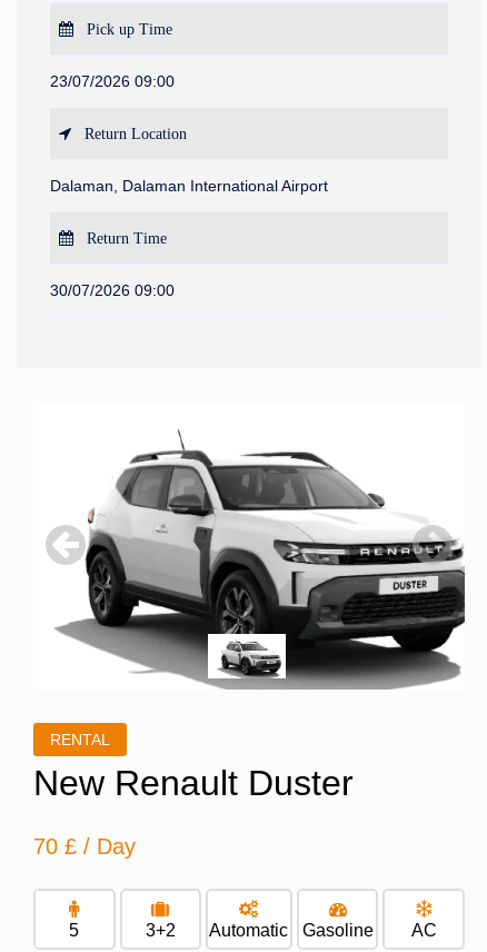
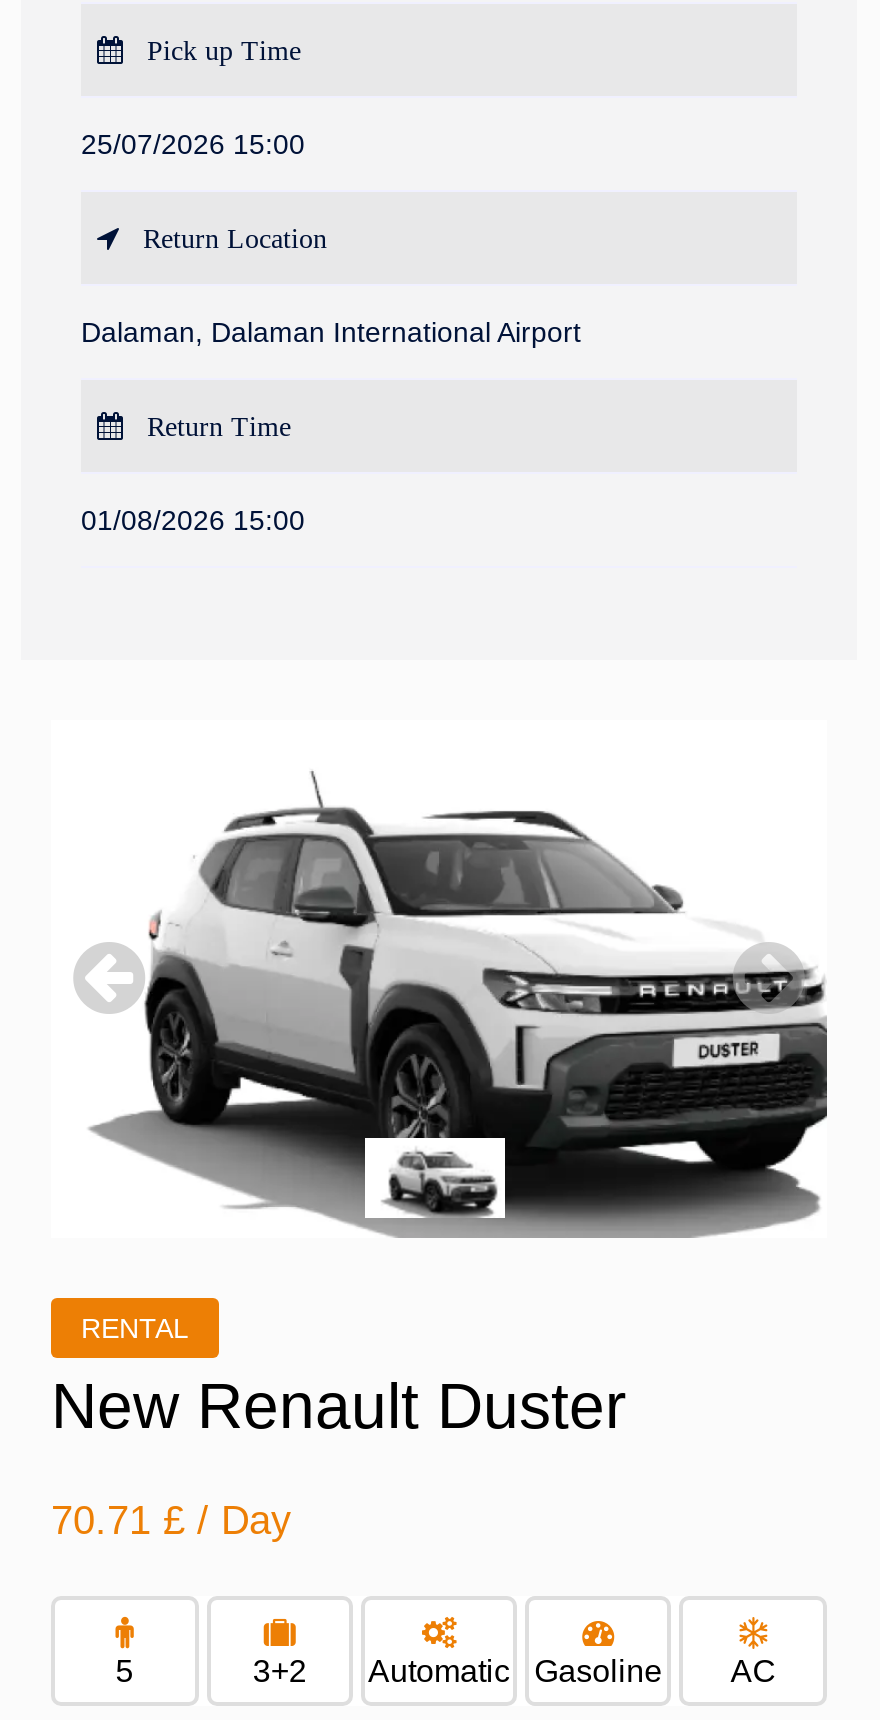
- 23/07/2026 09:00
+ 25/07/2026 15:00

- 30/07/2026 09:00
+ 01/08/2026 15:00

- 70 £/ Day
+ 70.71 £/ Day
